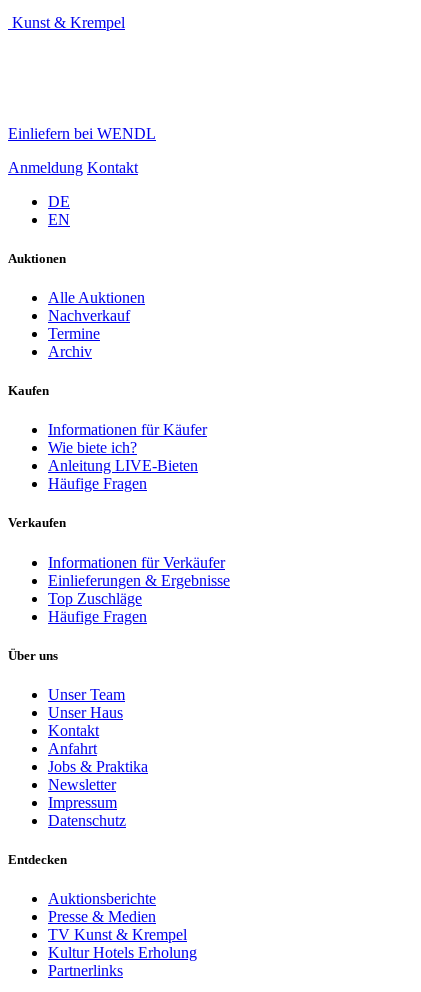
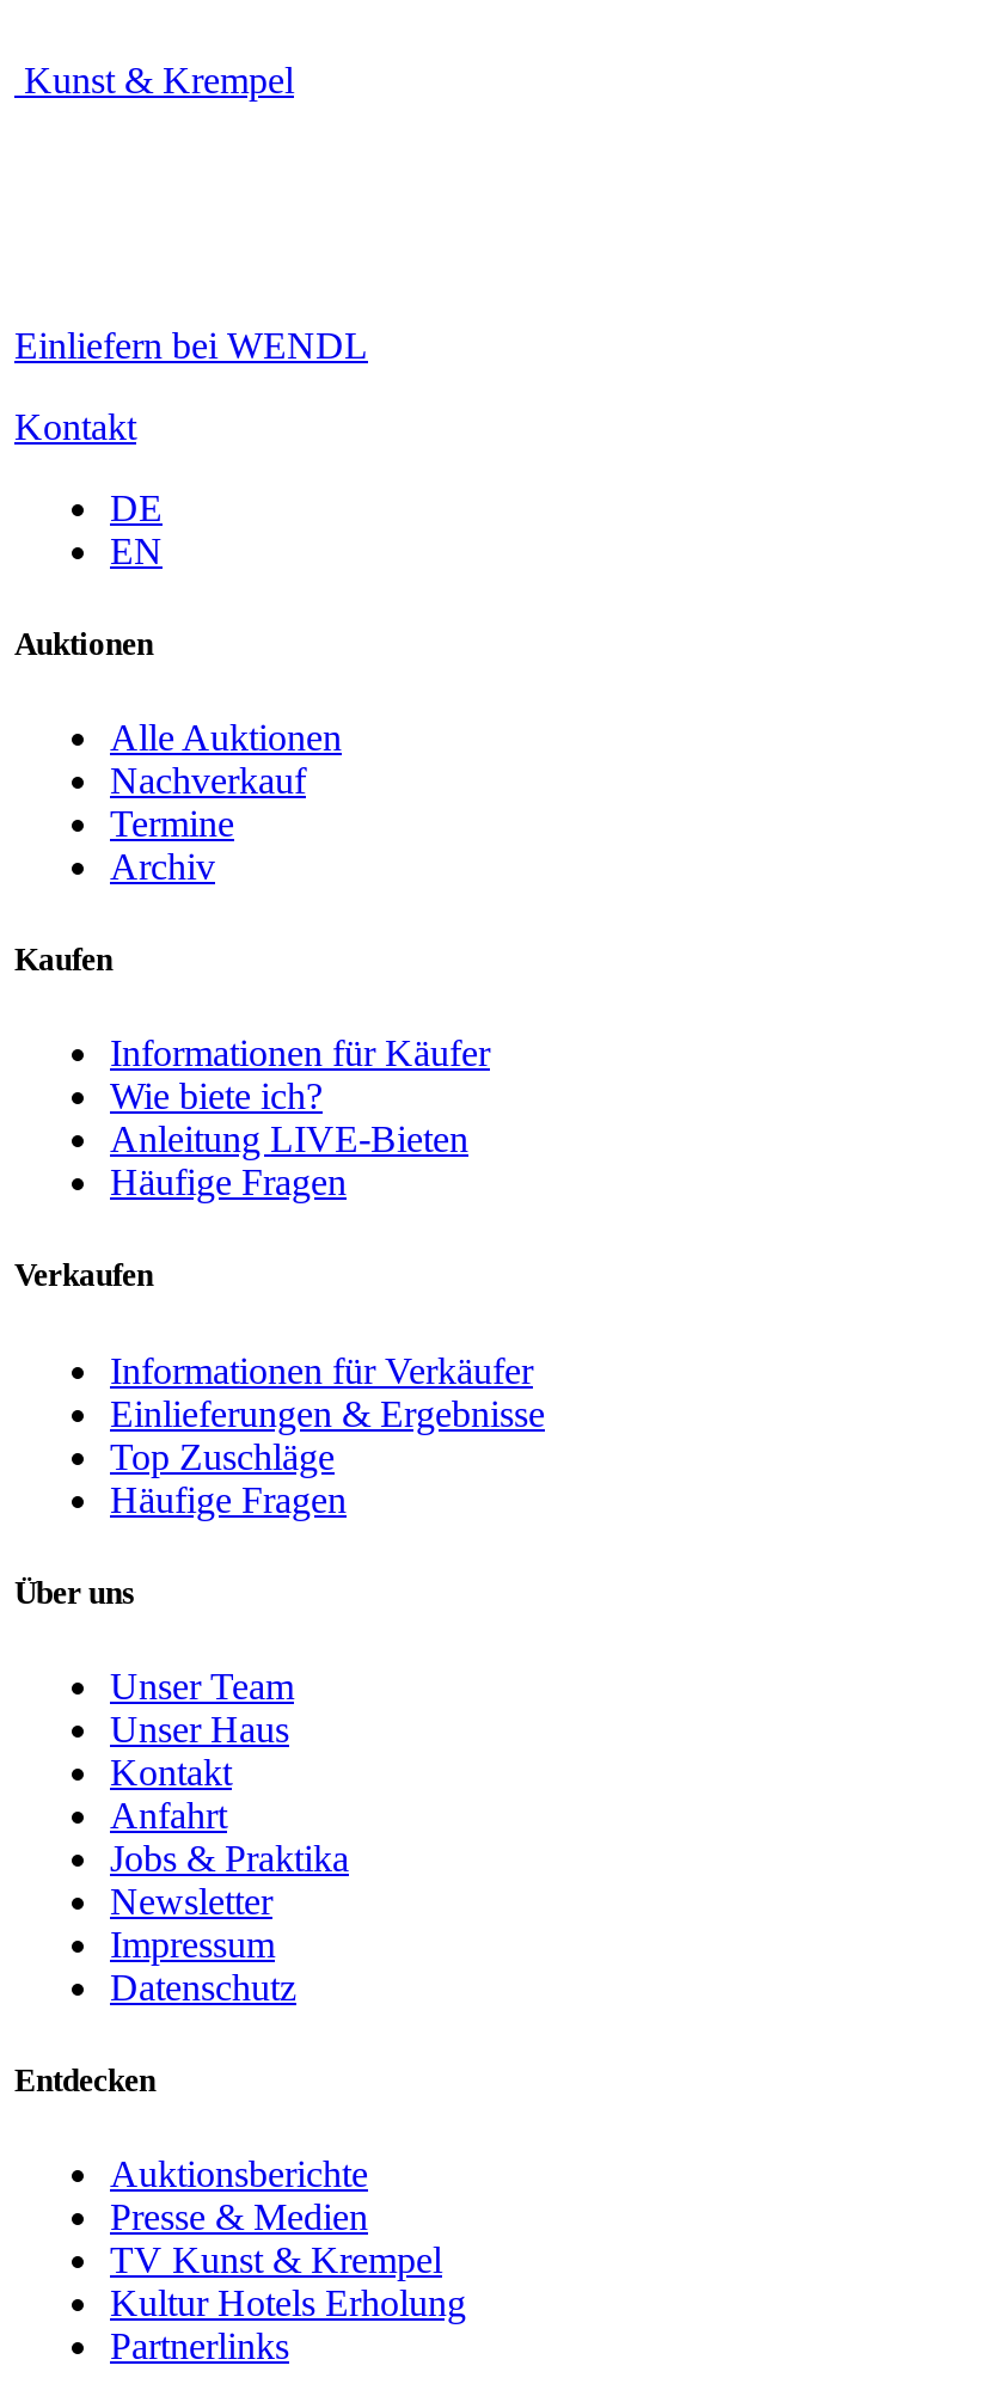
- Anmeldung Kontakt
+ Kontakt
